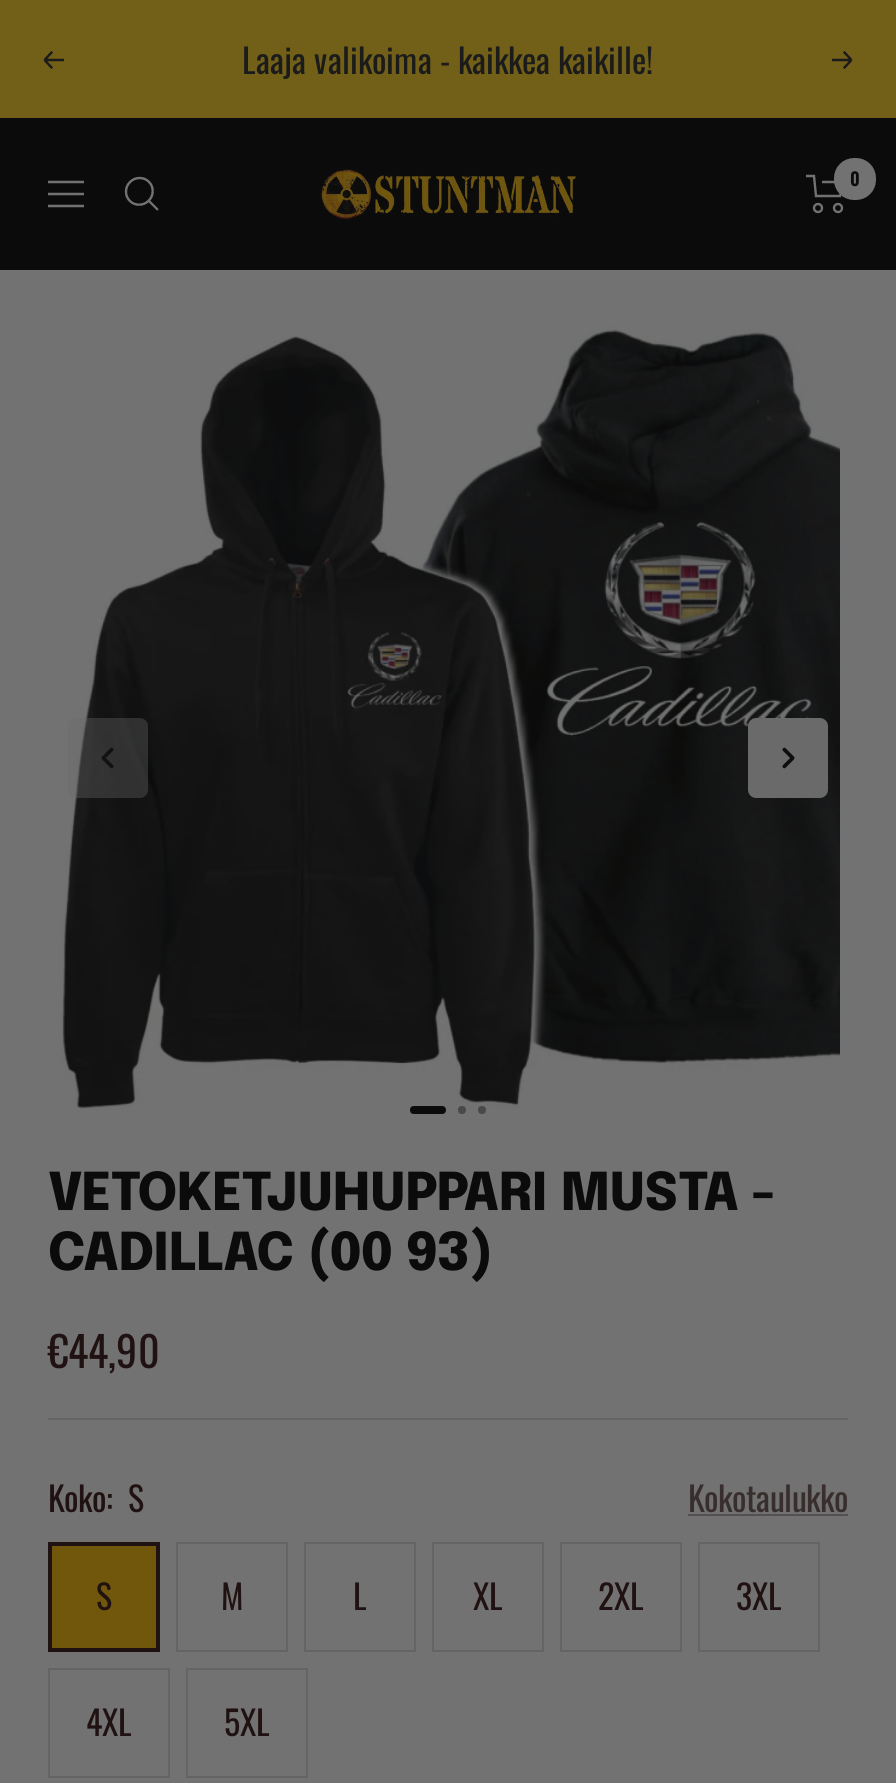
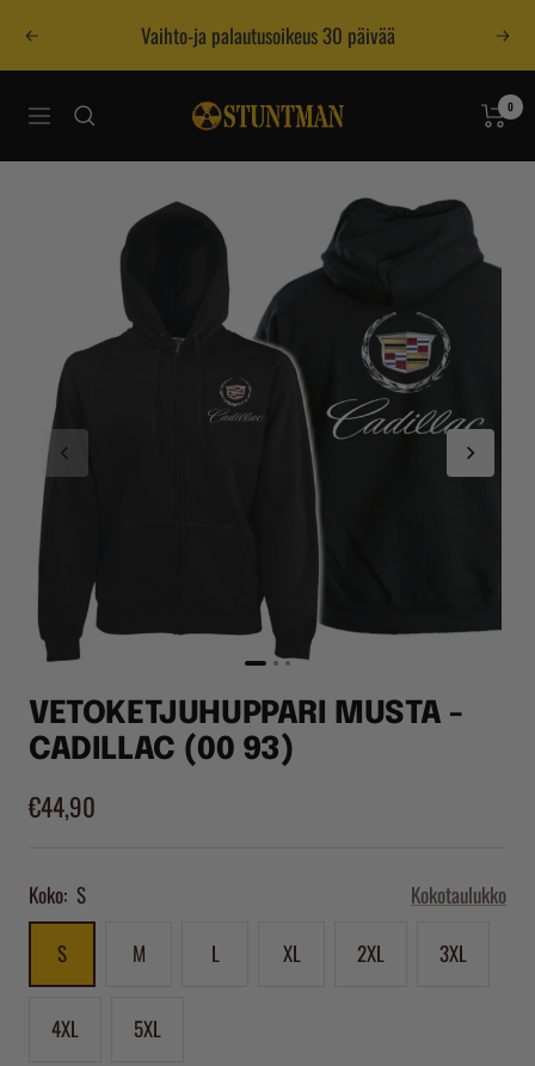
- Laaja valikoima - kaikkea kaikille!
+ Vaihto-ja palautusoikeus 30 päivää
